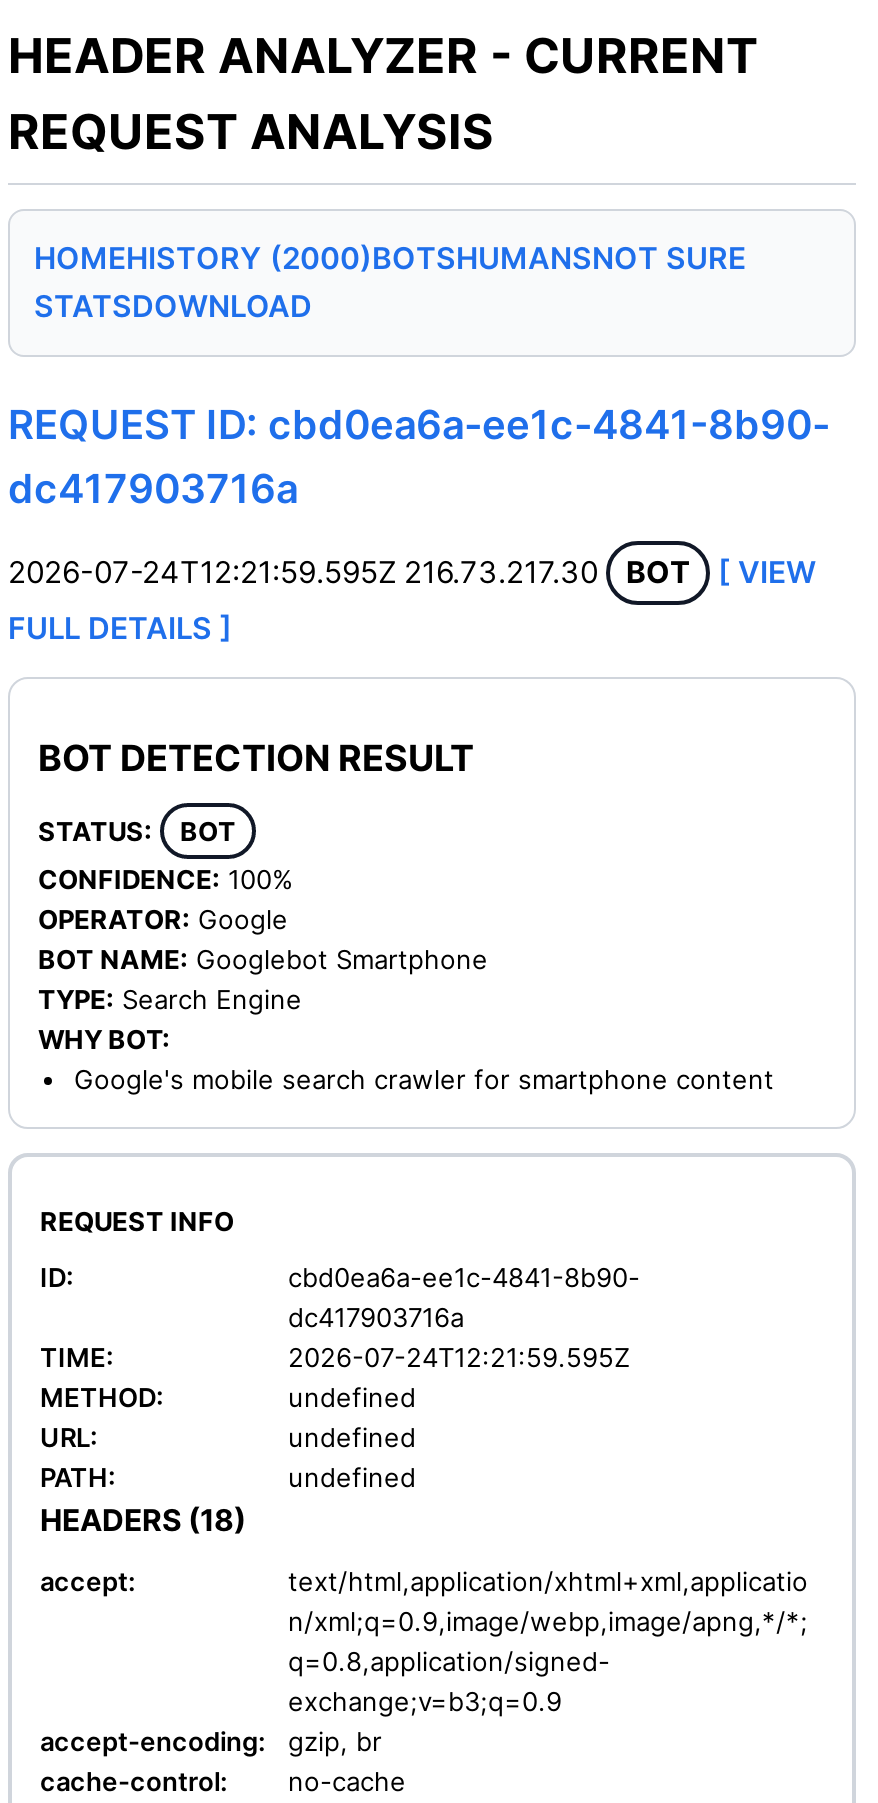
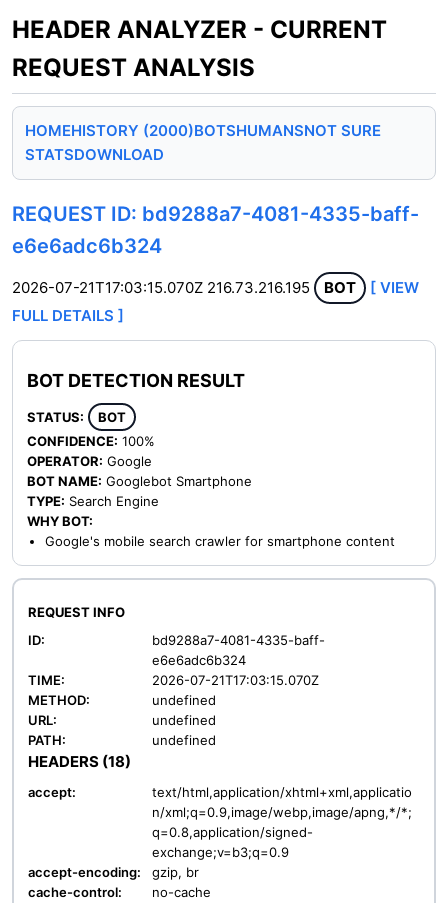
- REQUEST ID: cbd0ea6a-ee1c-4841-8b90-
- dc417903716a
+ REQUEST ID: bd9288a7-4081-4335-baff-
+ e6e6adc6b324

- 2026-07-24T12:21:59.595Z 216.73.217.30 BOT [ VIEW
+ 2026-07-21T17:03:15.070Z 216.73.216.195 BOT [ VIEW

- cbd0ea6a-ee1c-4841-8b90-
- dc417903716a
+ bd9288a7-4081-4335-baff-
+ e6e6adc6b324

- 2026-07-24T12:21:59.595Z
+ 2026-07-21T17:03:15.070Z
